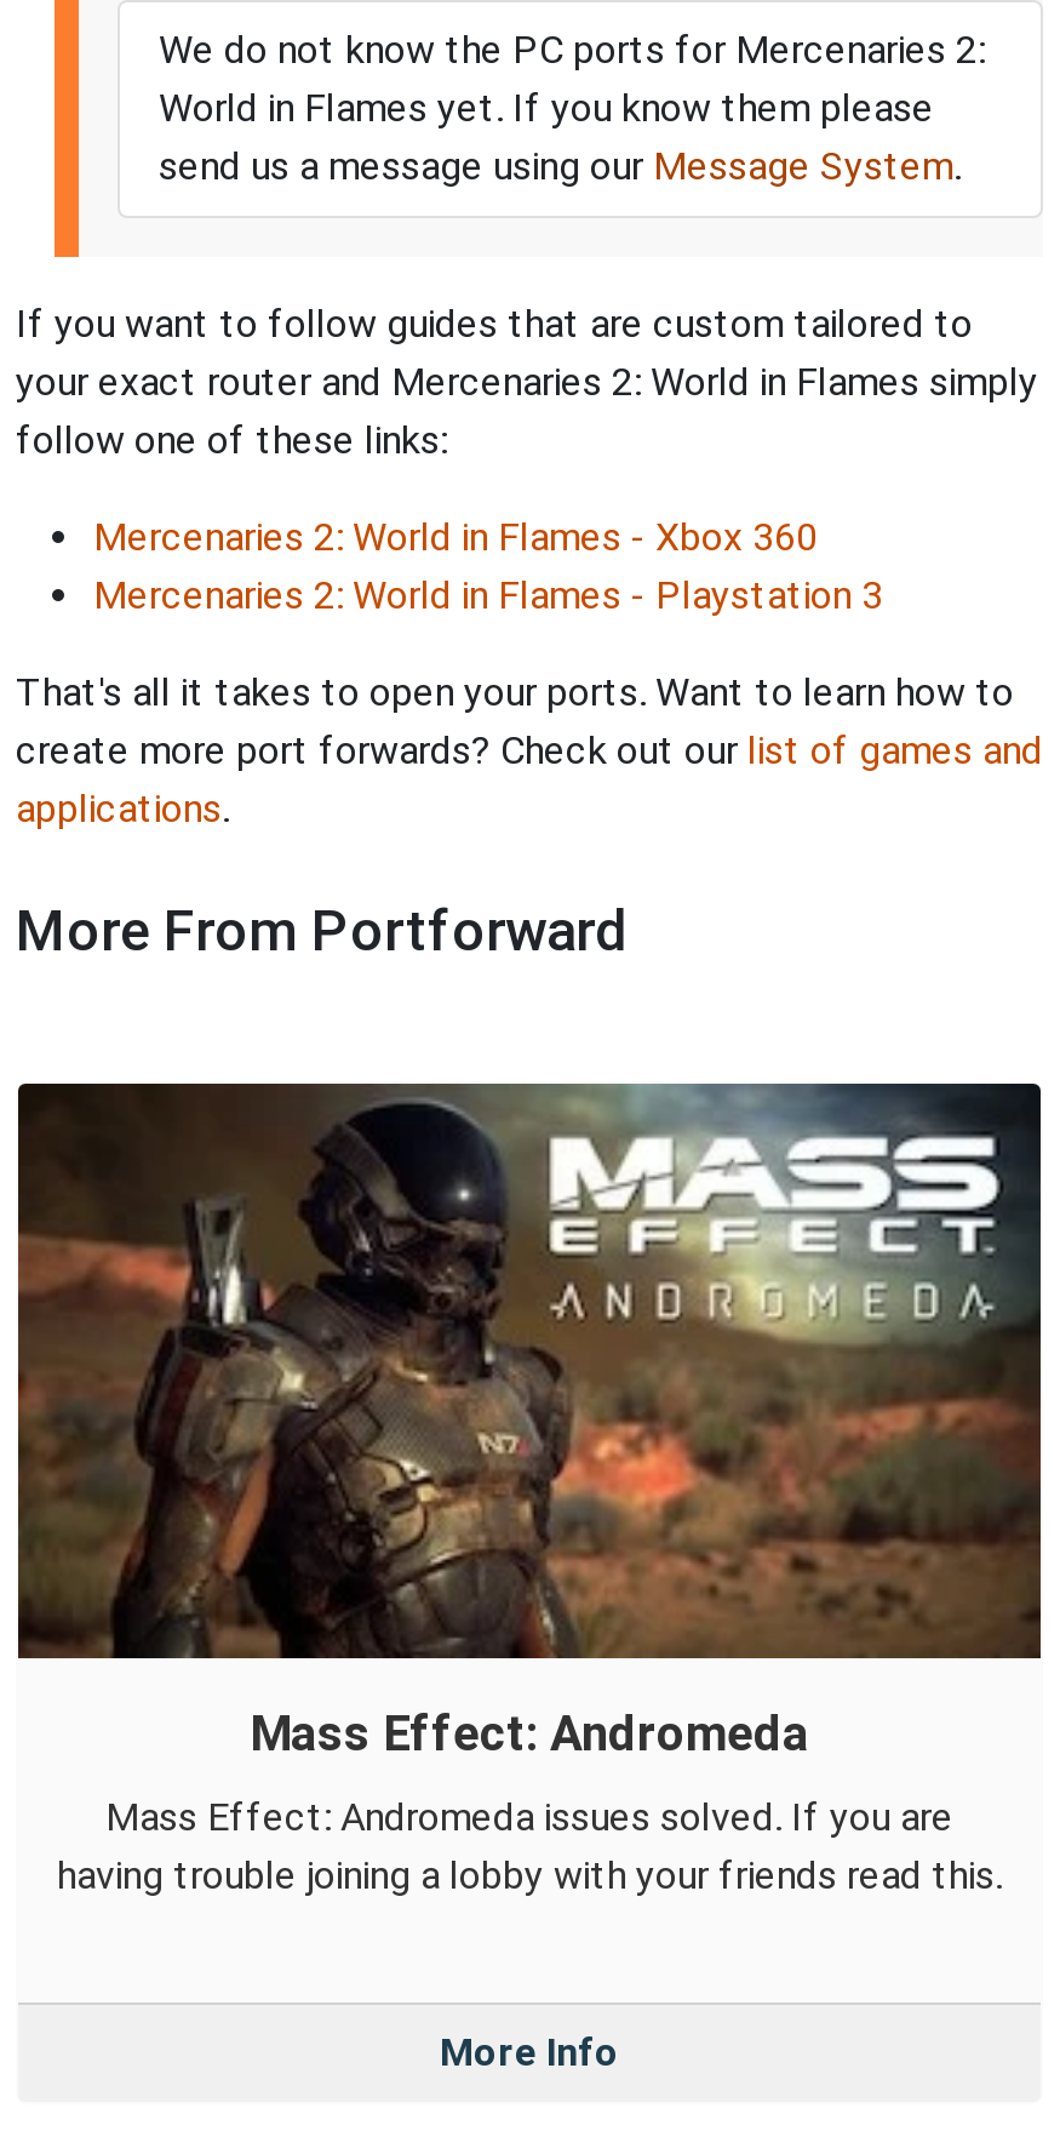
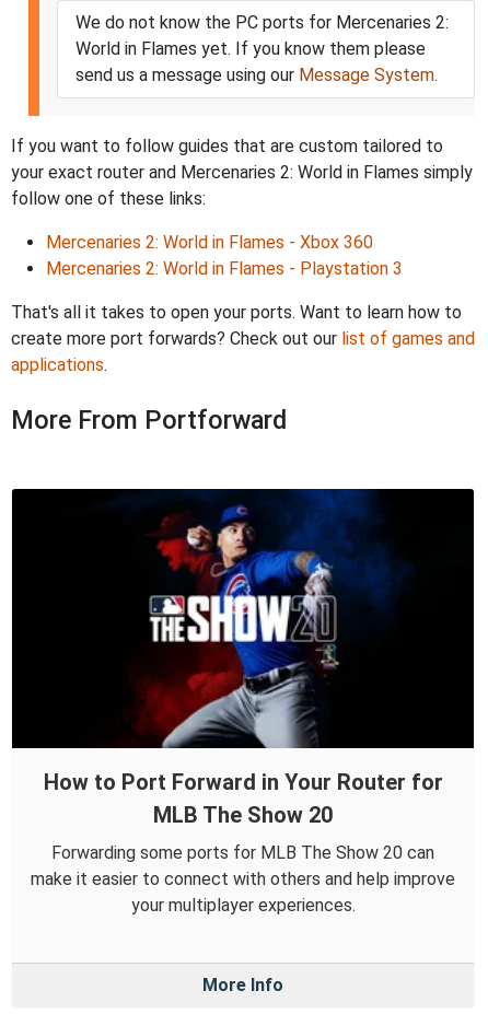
- [image]
- Mass Effect: Andromeda
+ [image]
+ How to Port Forward in Your Router for
+ MLB The Show 20

- Mass Effect: Andromeda issues solved. If you are
- having trouble joining a lobby with your friends read this.
+ Forwarding some ports for MLB The Show 20 can
+ make it easier to connect with others and help improve
+ your multiplayer experiences.
